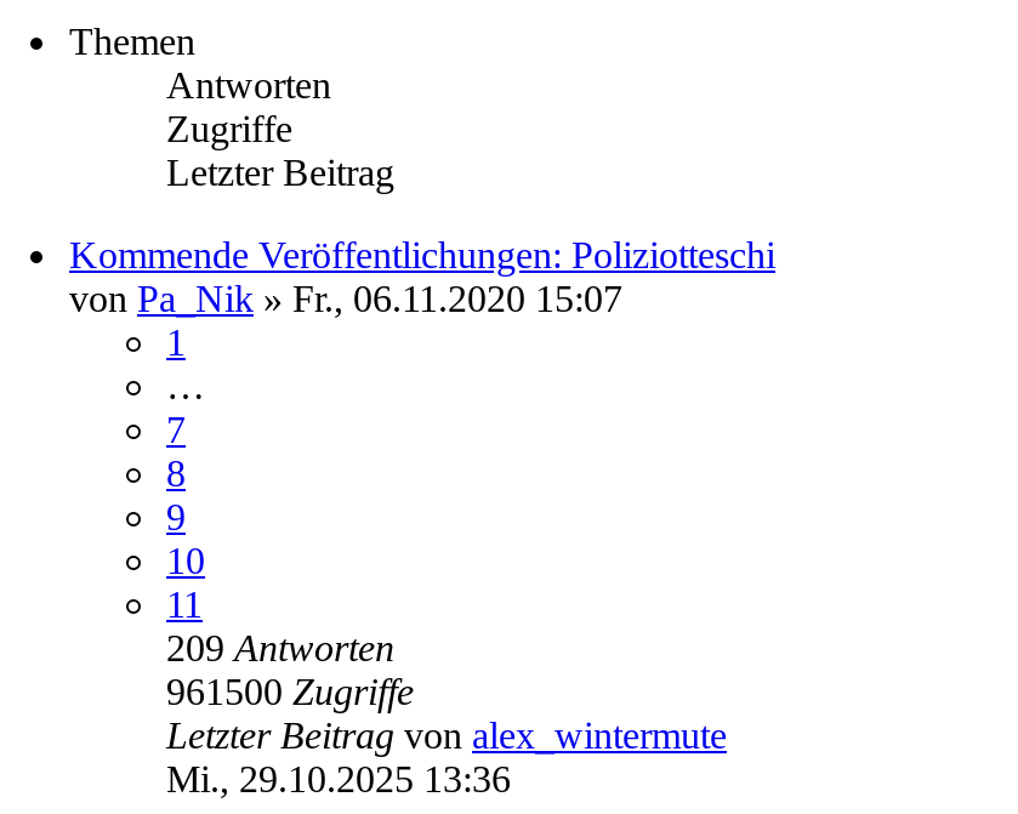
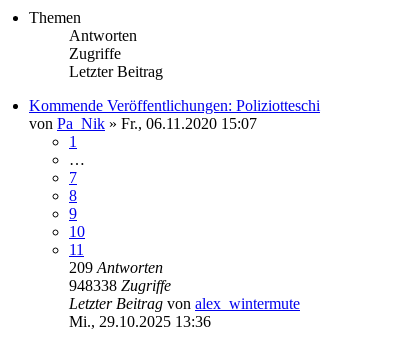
- 961500 Zugriffe
+ 948338 Zugriffe
